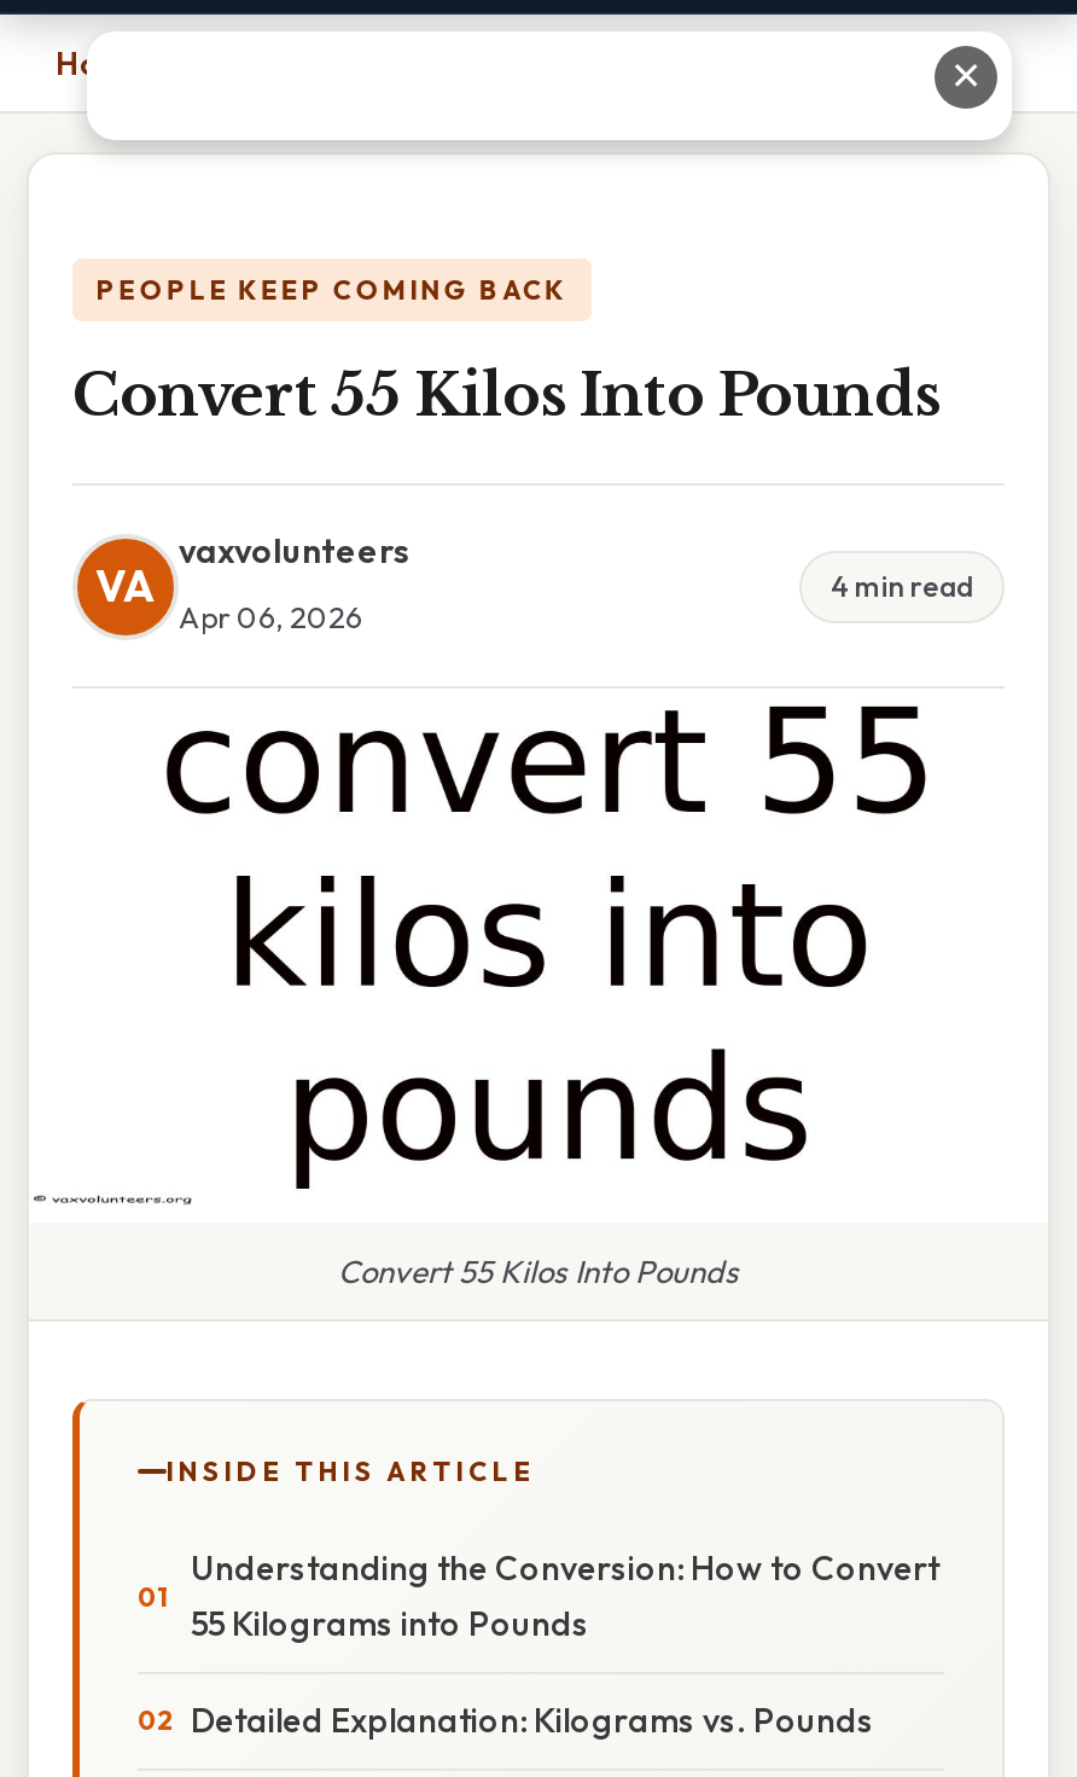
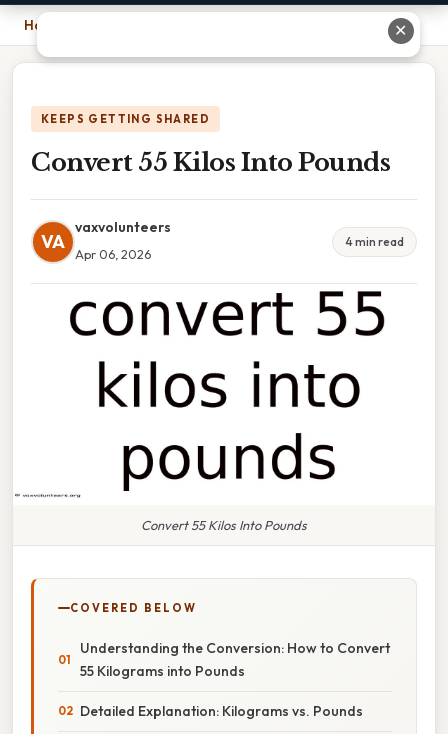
- PEOPLE KEEP COMING BACK
+ KEEPS GETTING SHARED

- INSIDE THIS ARTICLE
+ COVERED BELOW
